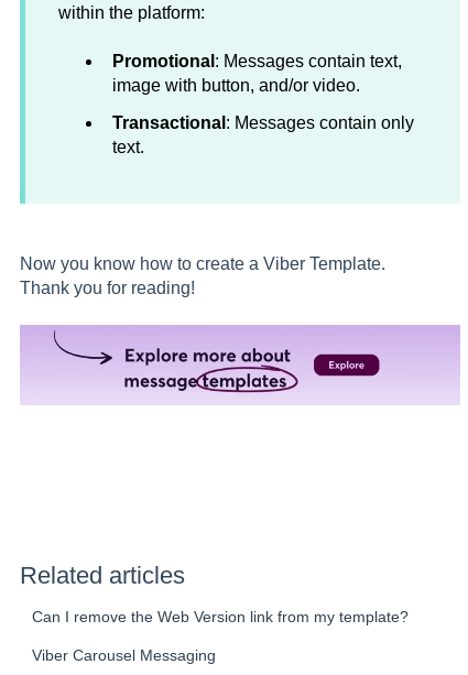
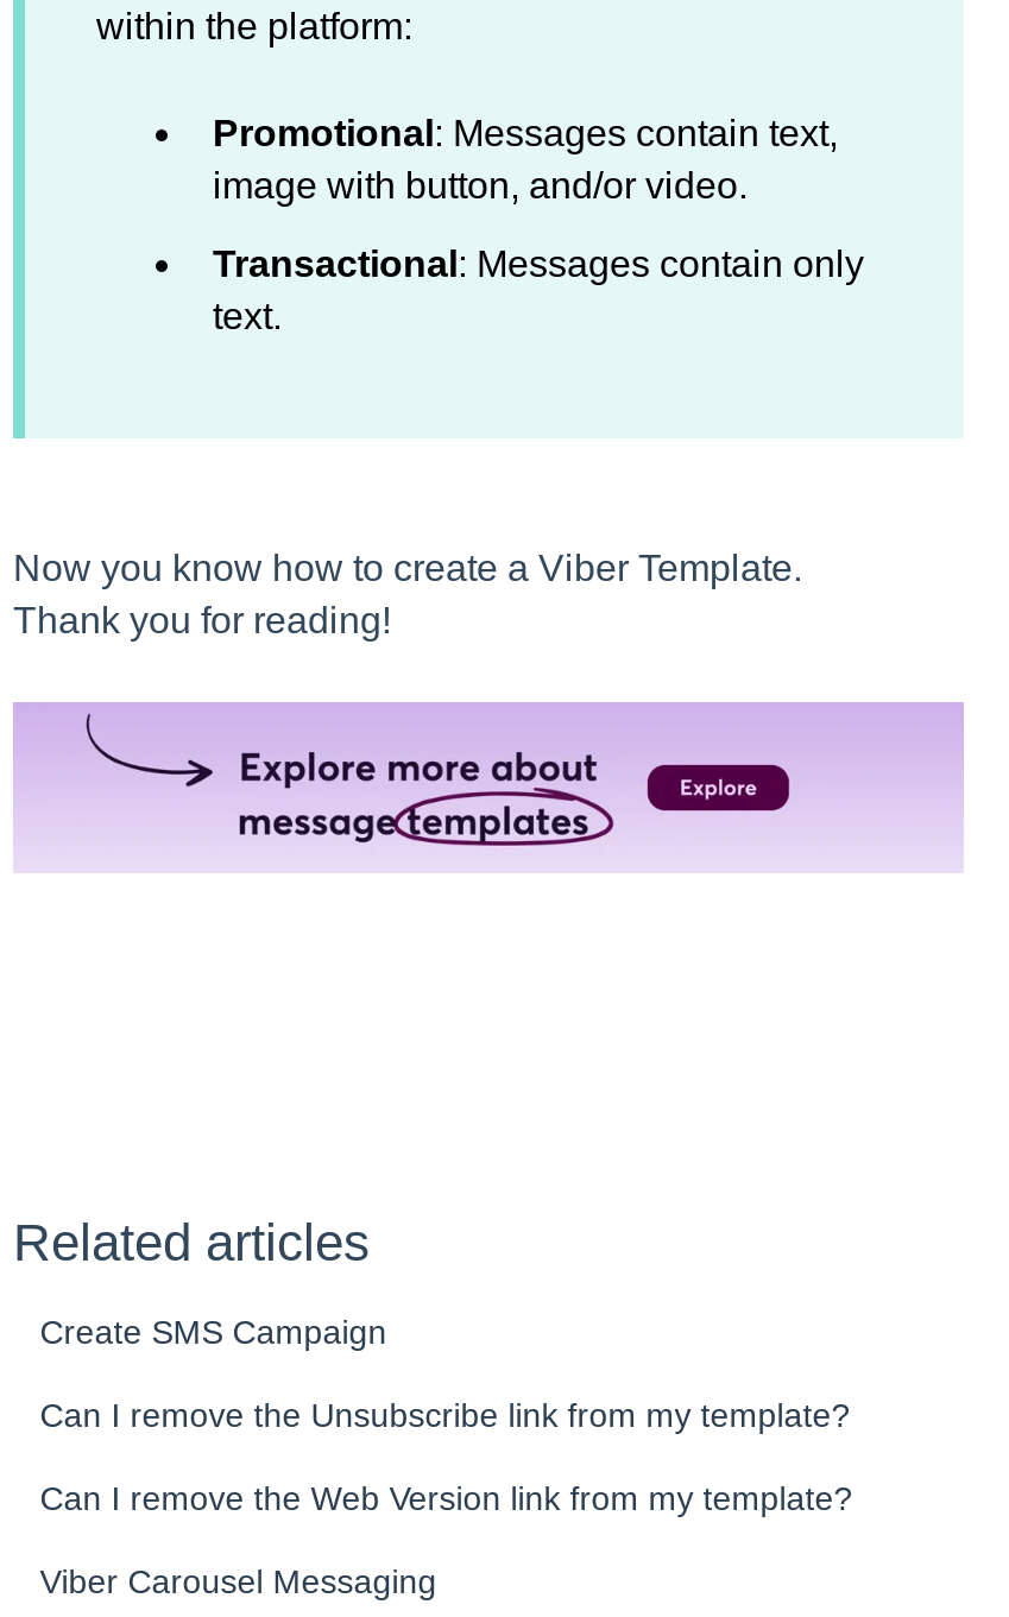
+ Create SMS Campaign
+ Can I remove the Unsubscribe link from my template?
